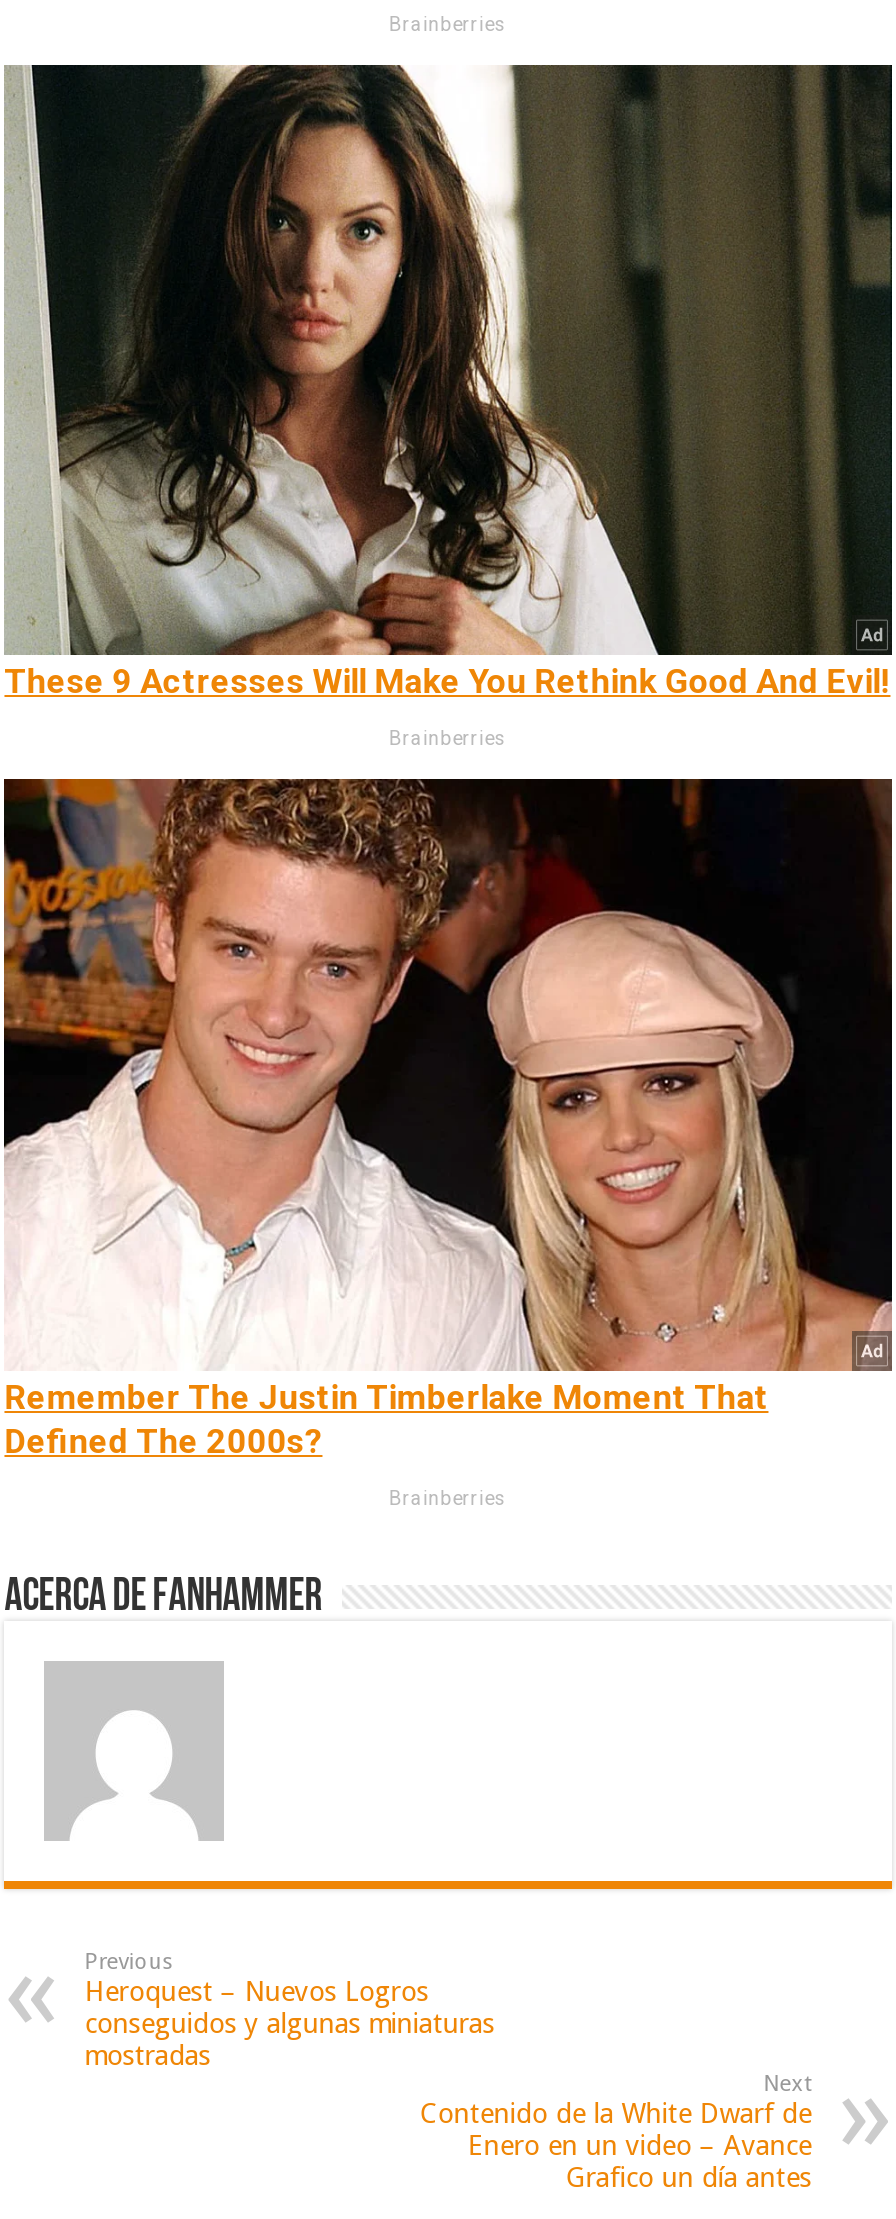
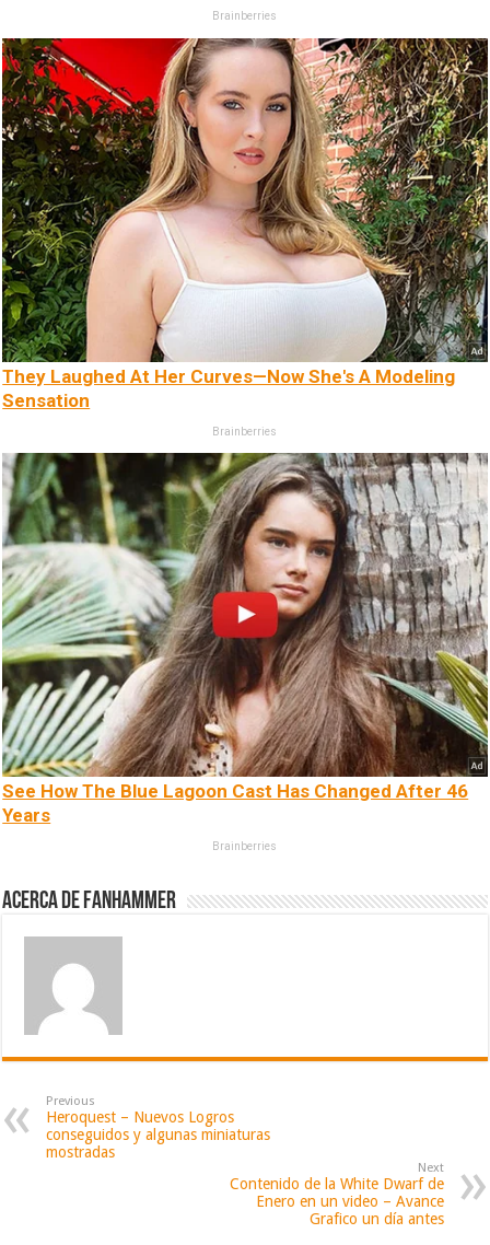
- [image]
- These 9 Actresses Will Make You Rethink Good And Evil!
+ [image]
+ They Laughed At Her Curves—Now She's A Modeling
+ Sensation

- [image]
- Remember The Justin Timberlake Moment That
- Defined The 2000s?
+ [image]
+ See How The Blue Lagoon Cast Has Changed After 46
+ Years
